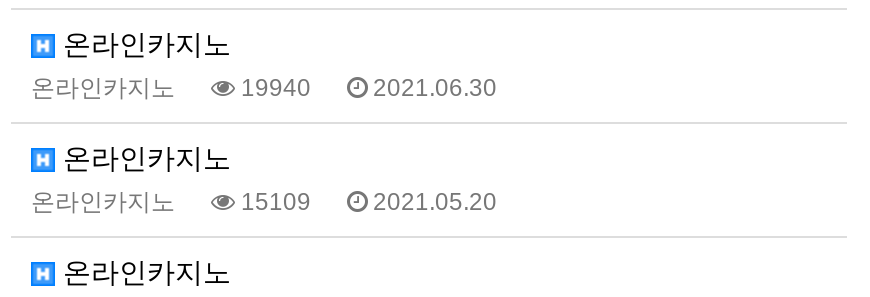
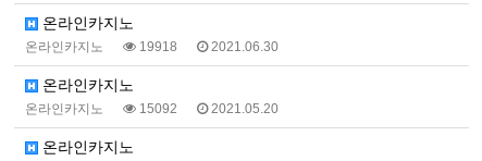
- 19940 2021.06.30
+ 19918 2021.06.30

- 15109 2021.05.20
+ 15092 2021.05.20
